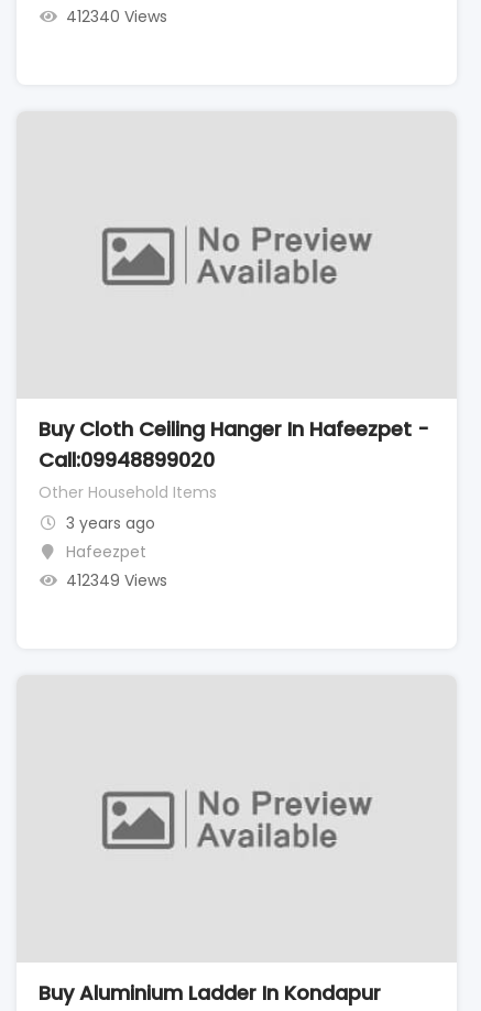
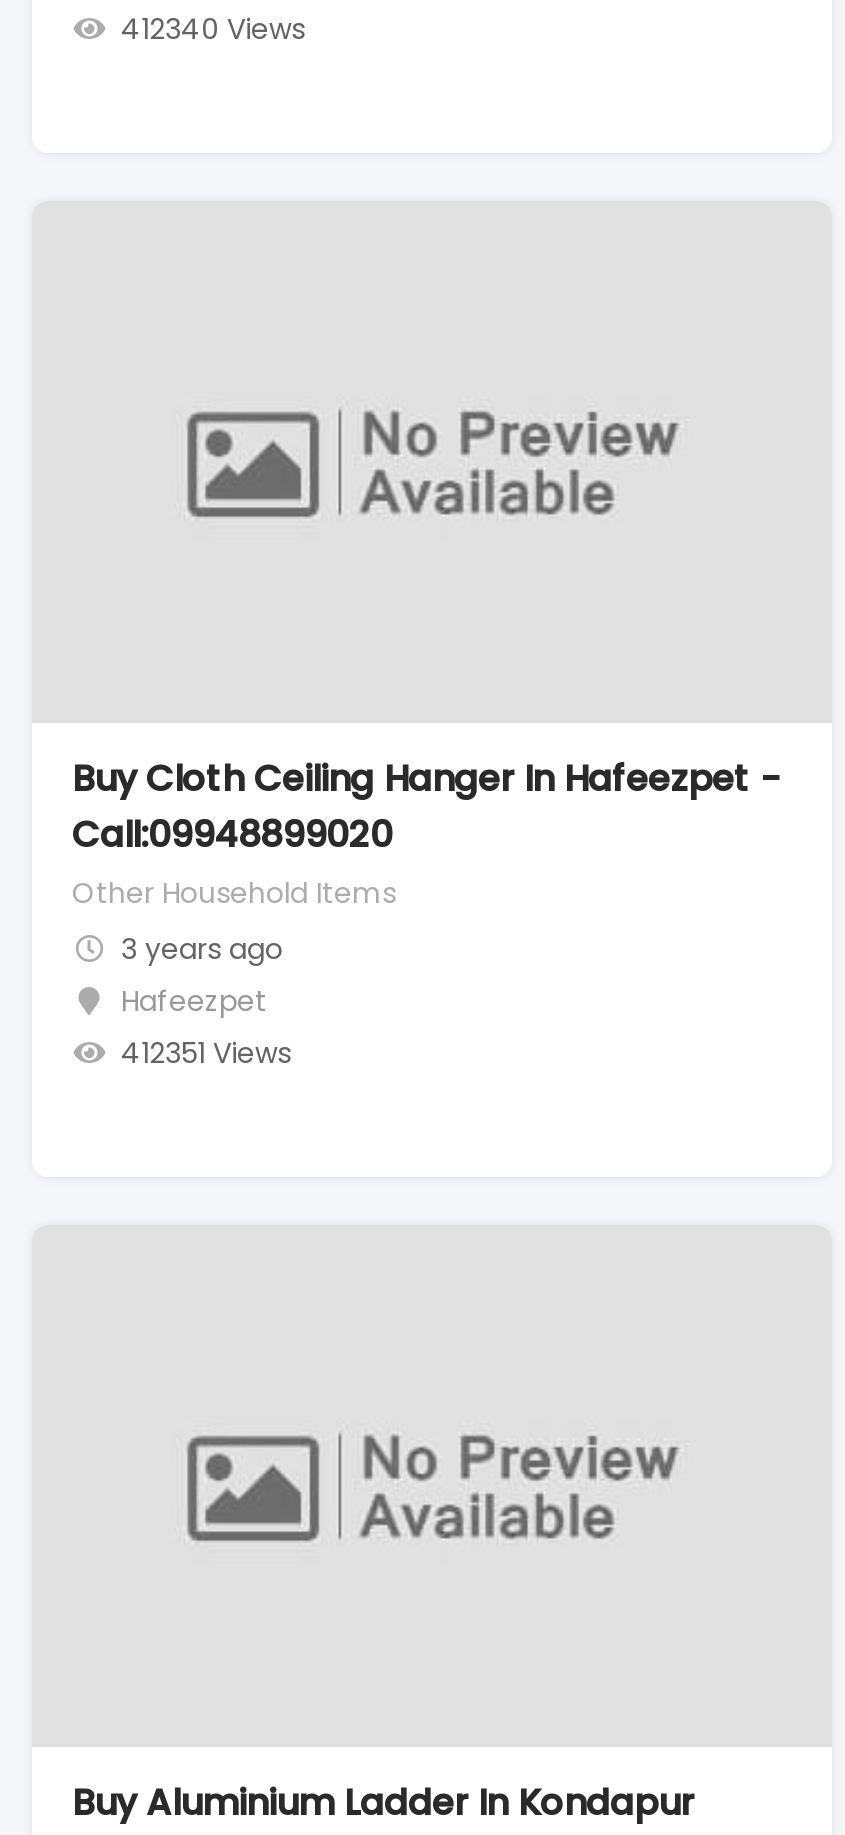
- 412349 Views
+ 412351 Views
